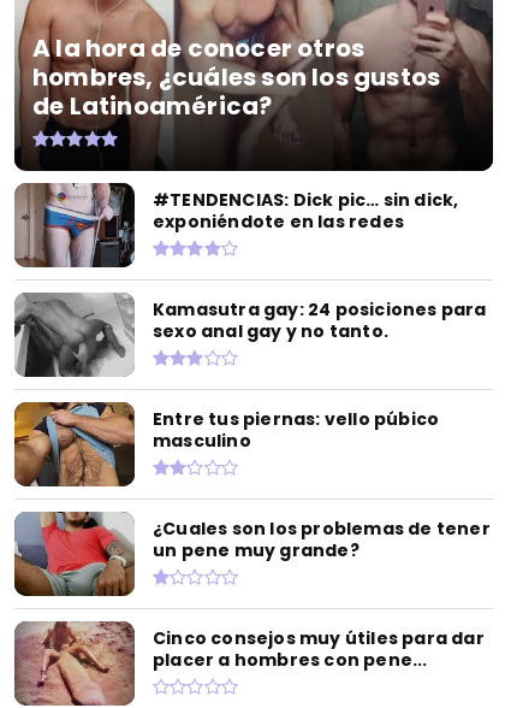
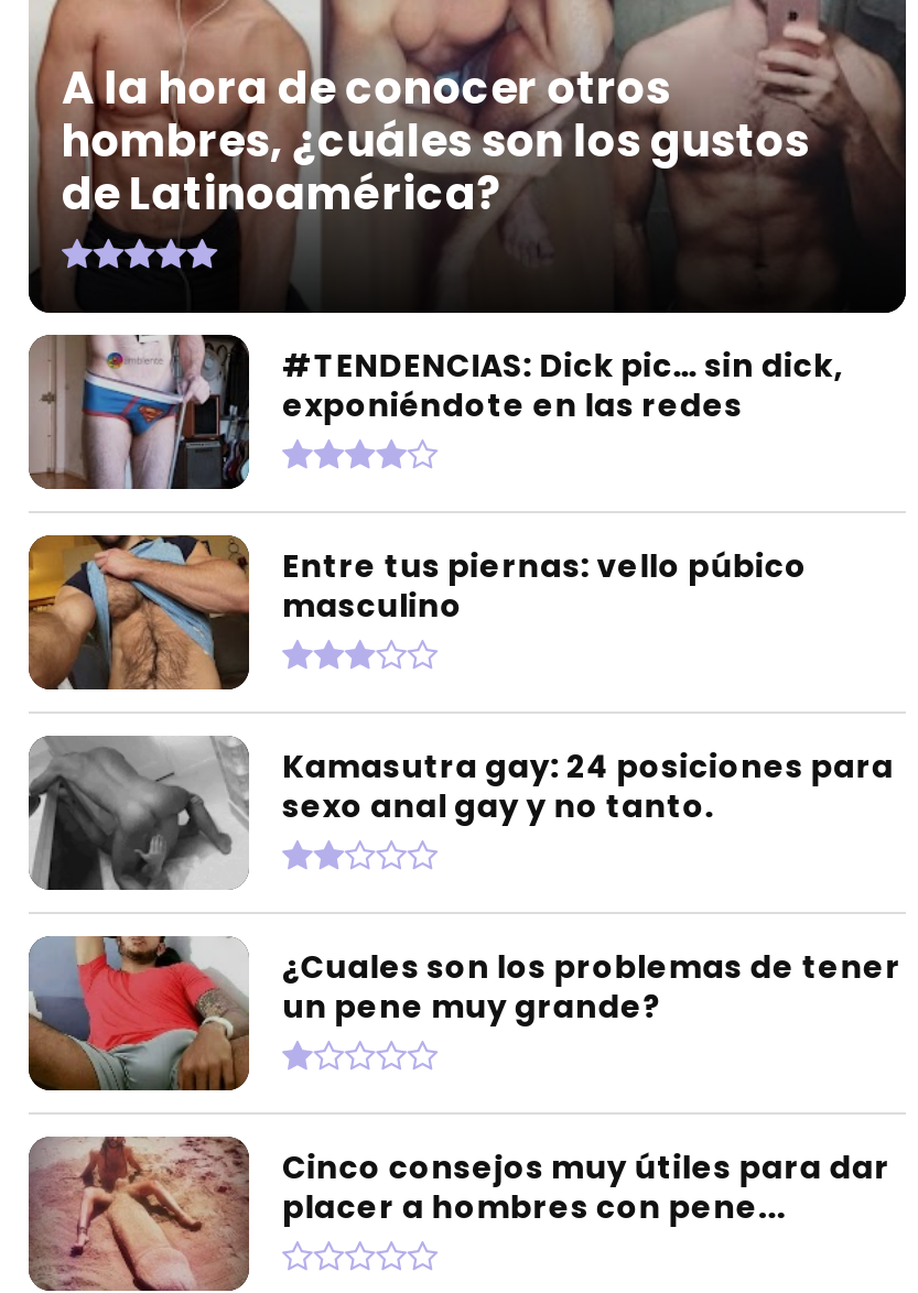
moved down: Kamasutra gay: 24 posiciones para | sexo anal gay y no tanto.

moved up: [image] | Entre tus piernas: vello púbico | masculino
